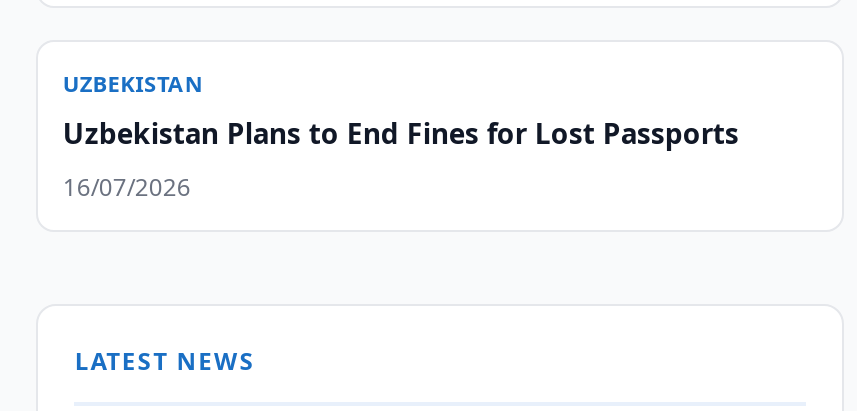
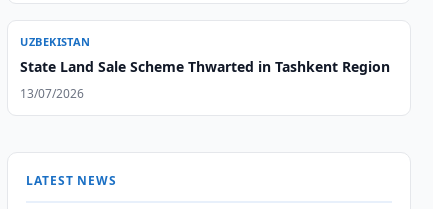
- Uzbekistan Plans to End Fines for Lost Passports
+ State Land Sale Scheme Thwarted in Tashkent Region

- 16/07/2026
+ 13/07/2026
